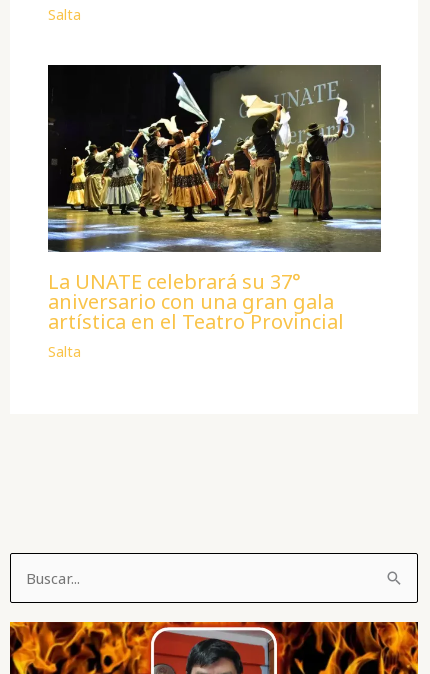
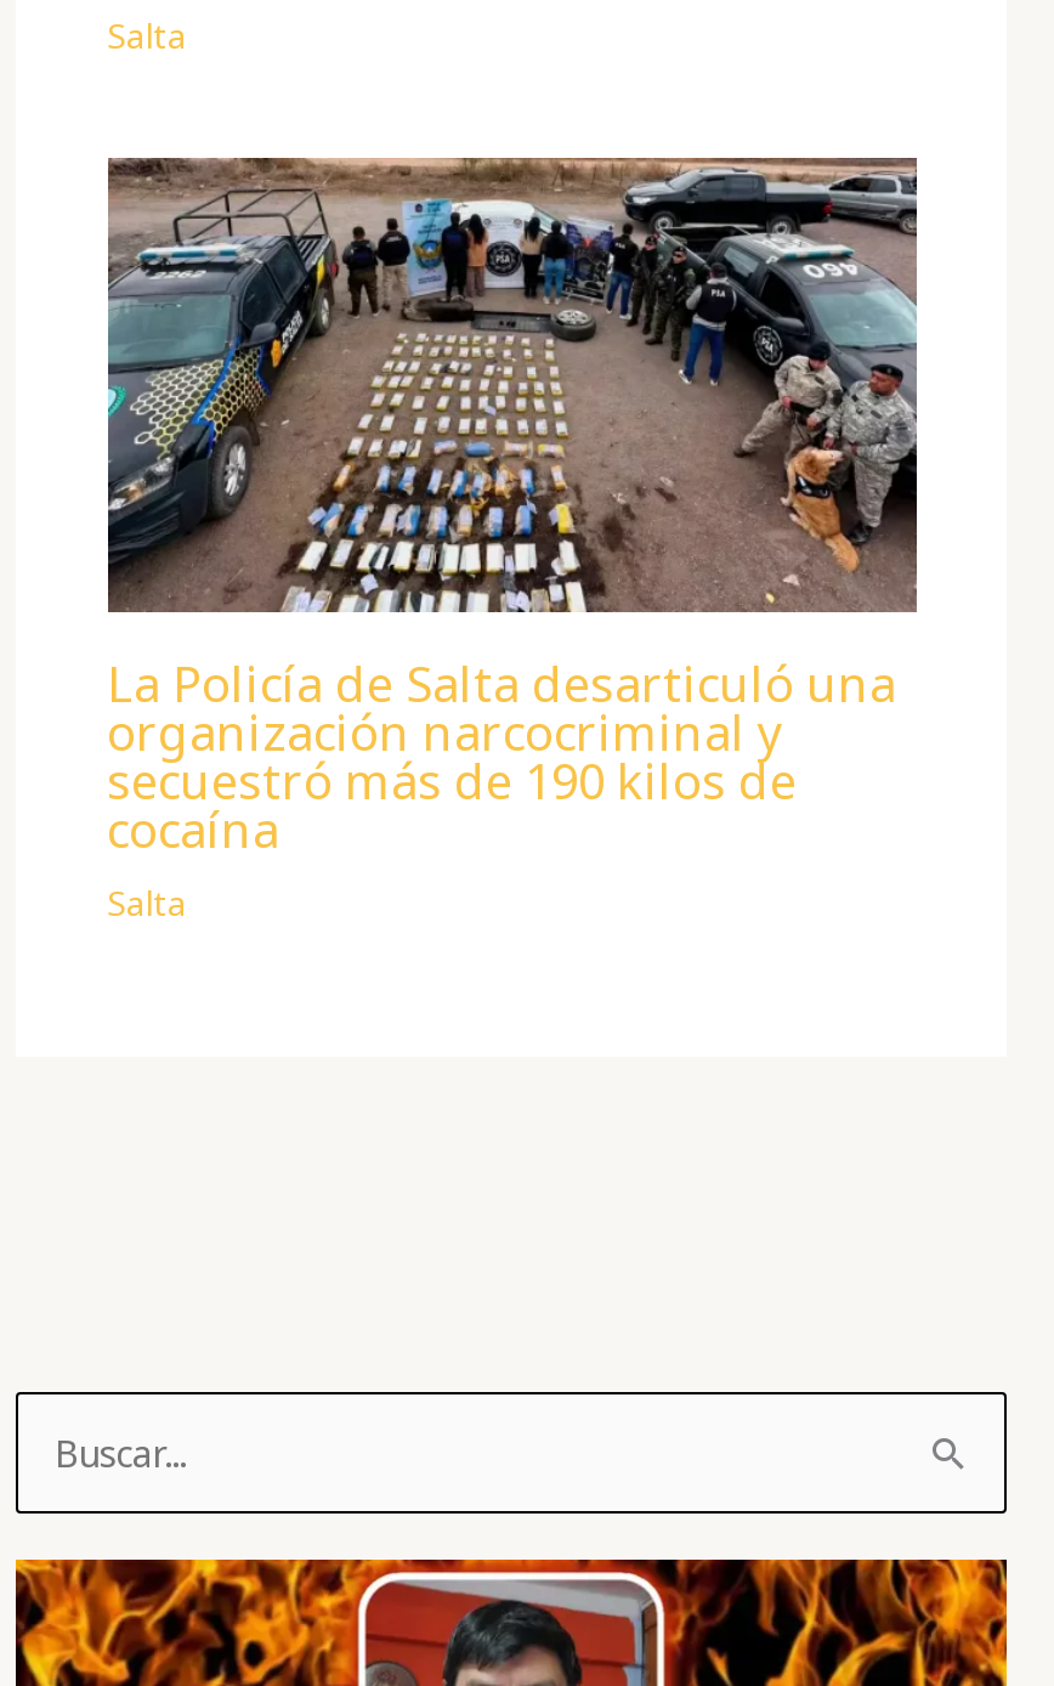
- [image]
- La UNATE celebrará su 37°
- aniversario con una gran gala
- artística en el Teatro Provincial
+ [image]
+ La Policía de Salta desarticuló una
+ organización narcocriminal y
+ secuestró más de 190 kilos de
+ cocaína
